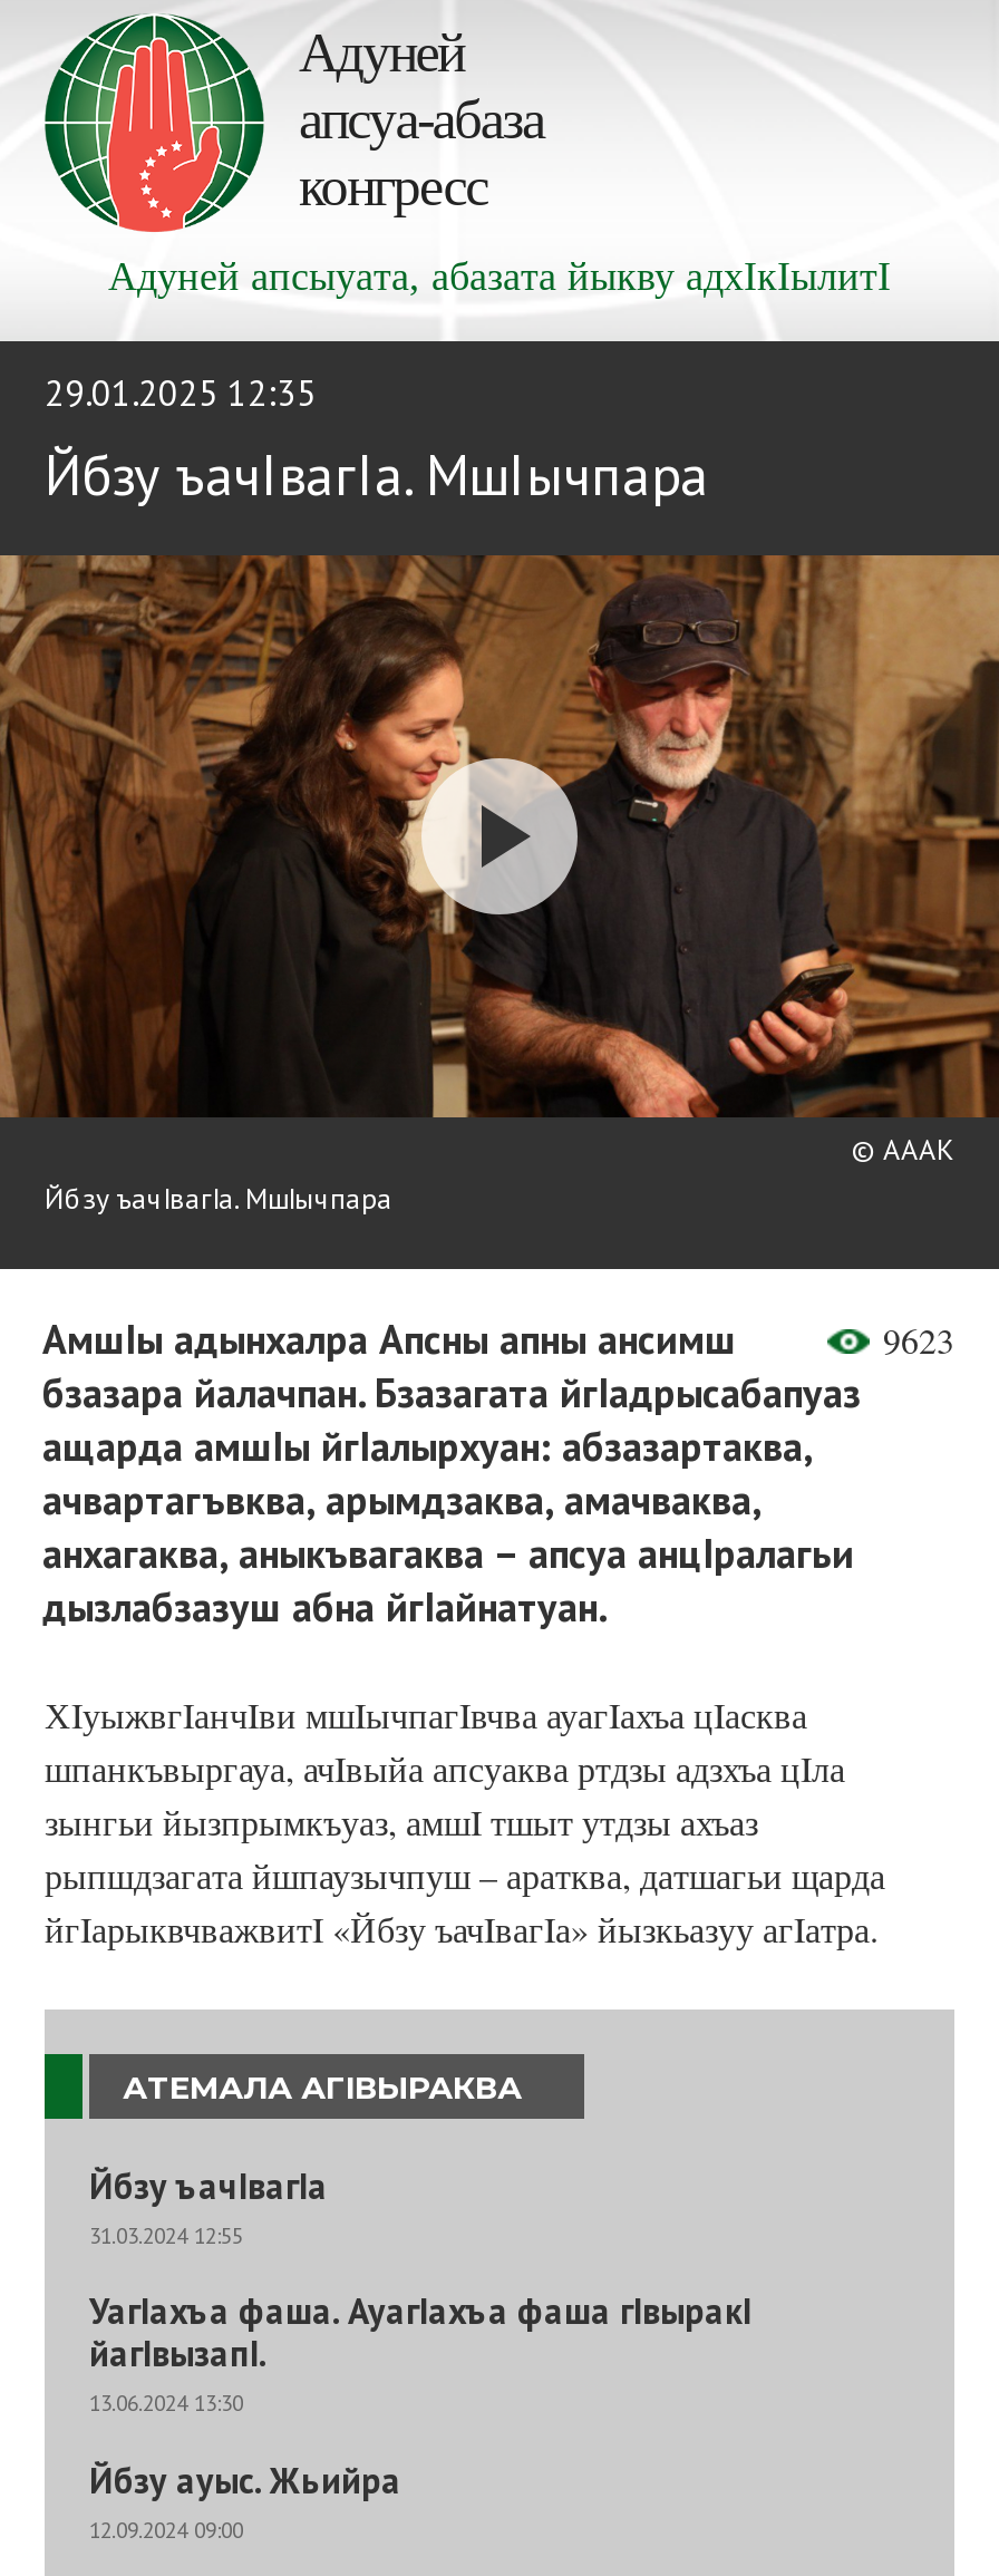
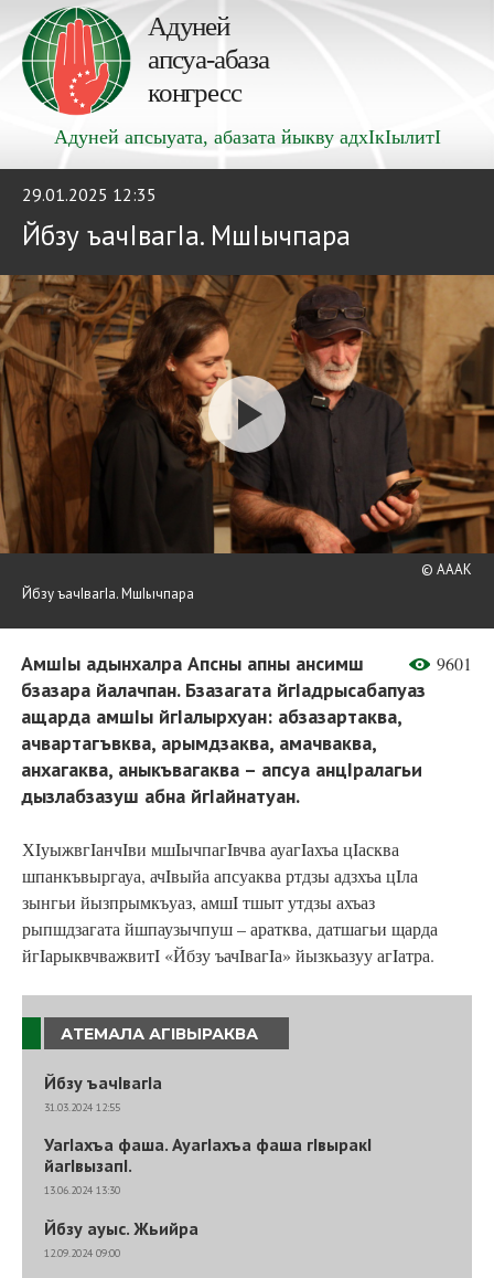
- 9623
+ 9601
